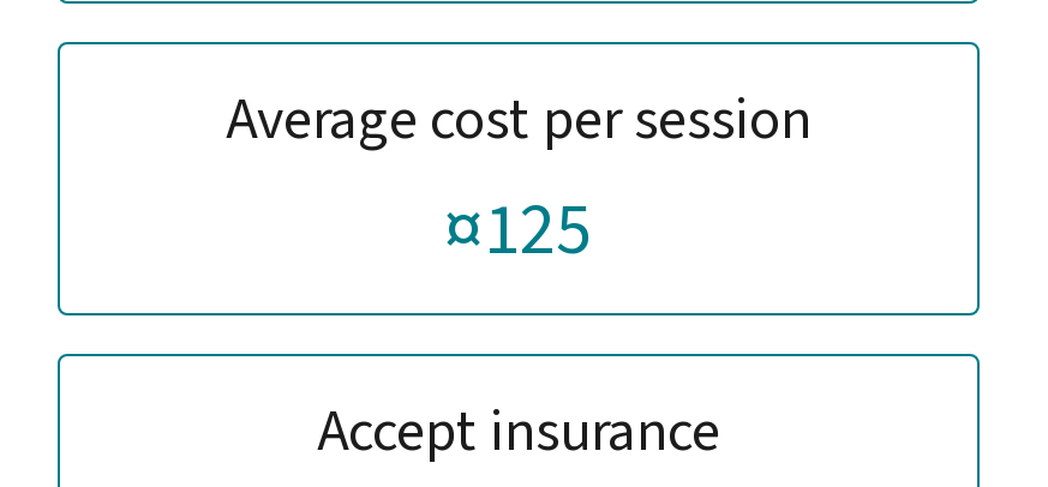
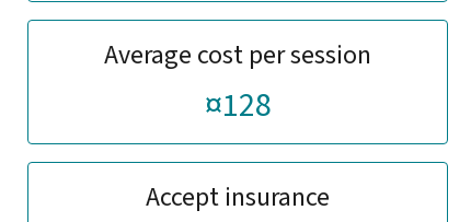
- ¤125
+ ¤128
